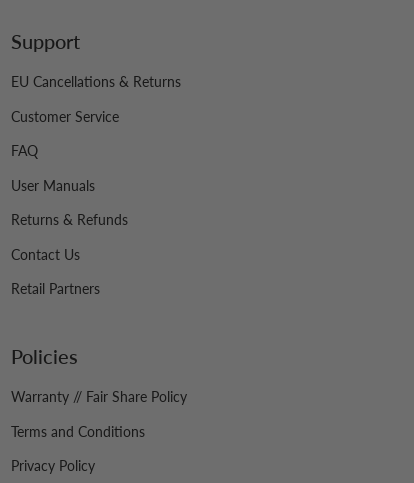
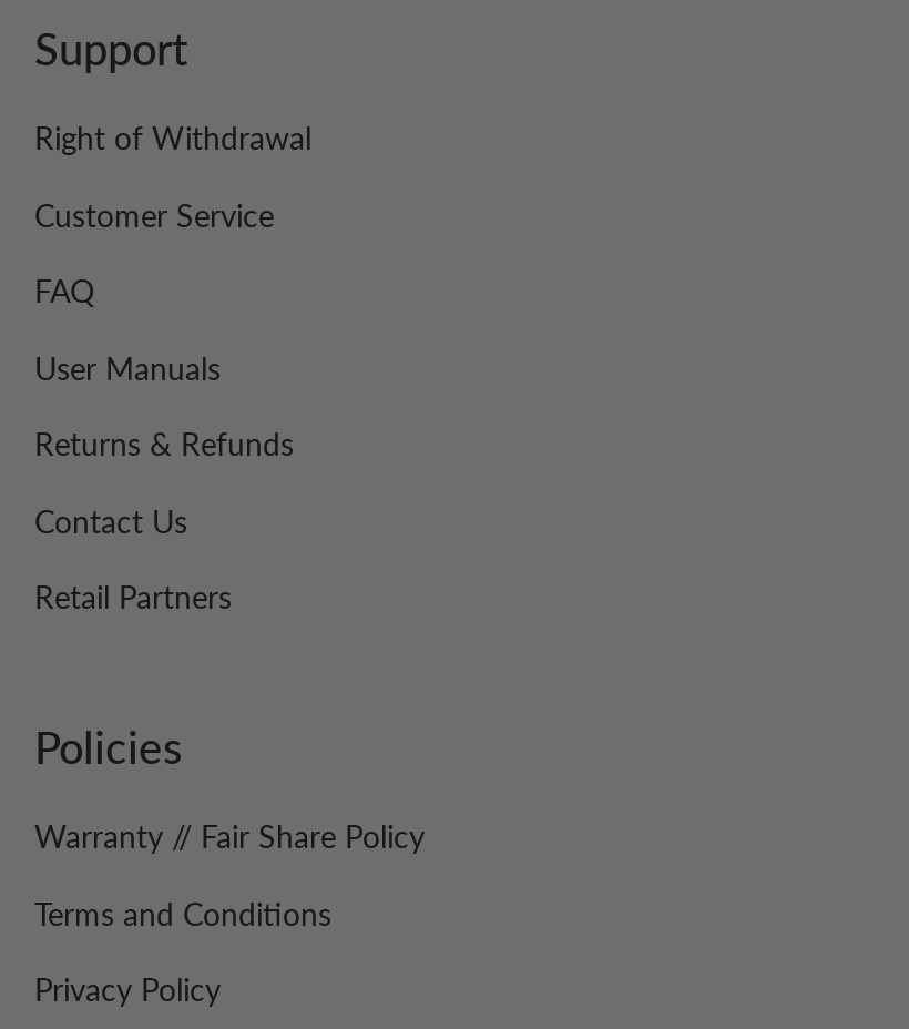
- EU Cancellations & Returns
+ Right of Withdrawal
